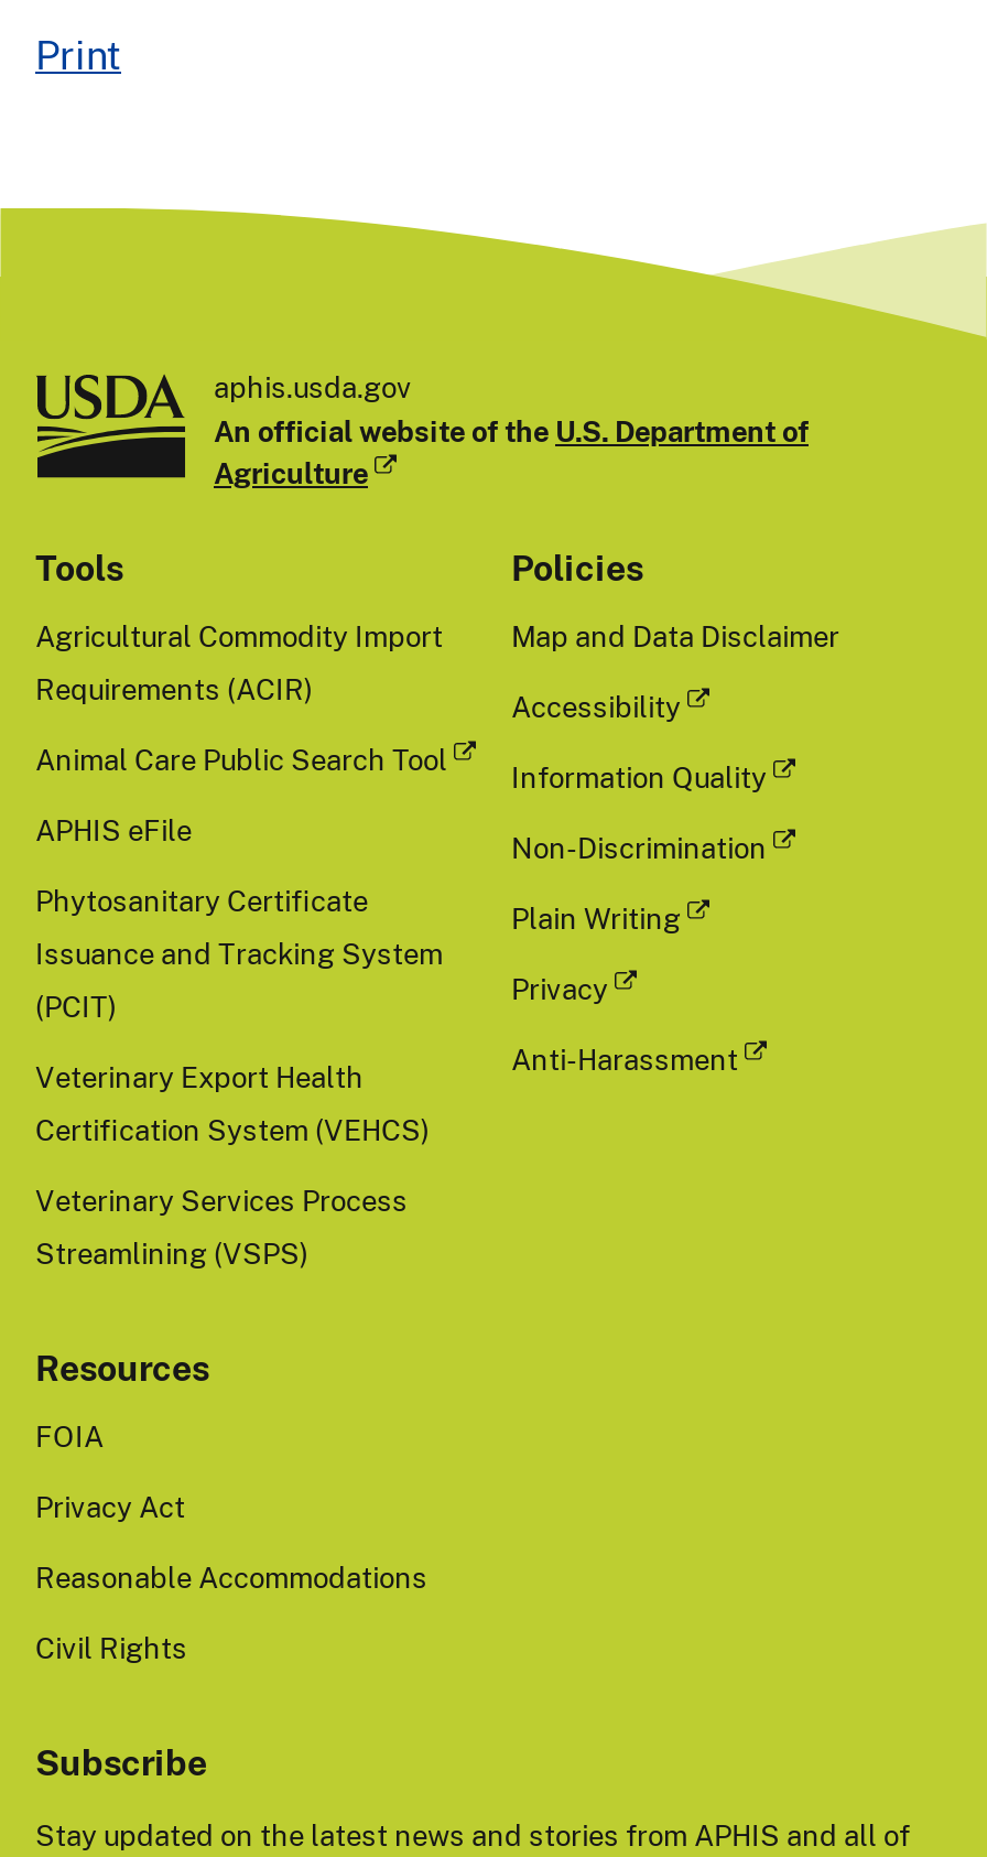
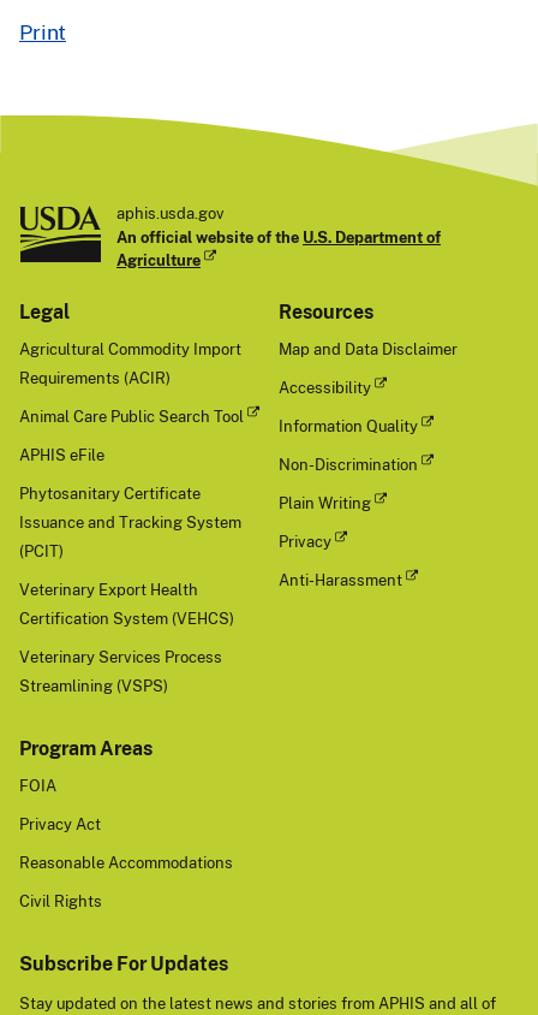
- Tools
+ Legal

- Policies

+ Program Areas

moved up: Resources

- Subscribe
+ Subscribe For Updates
